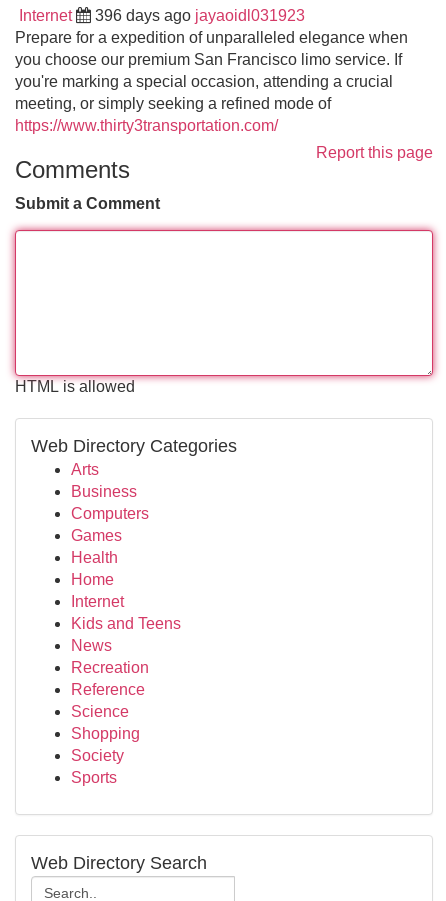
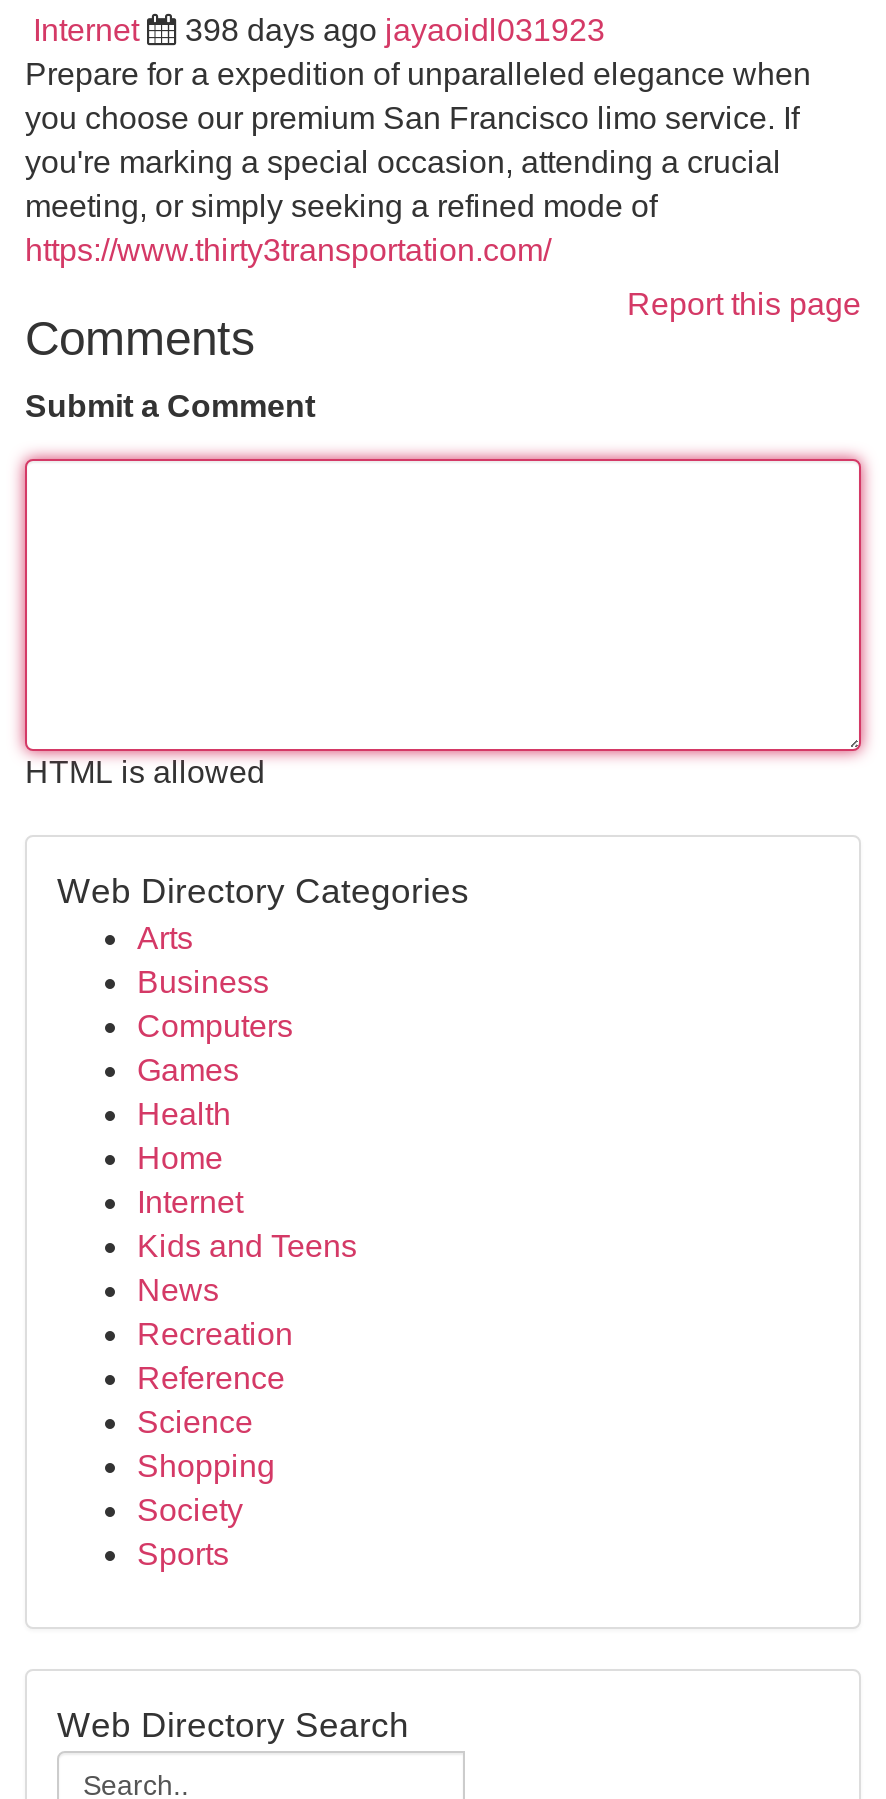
- 396 days ago jayaoidl031923
+ 398 days ago jayaoidl031923
